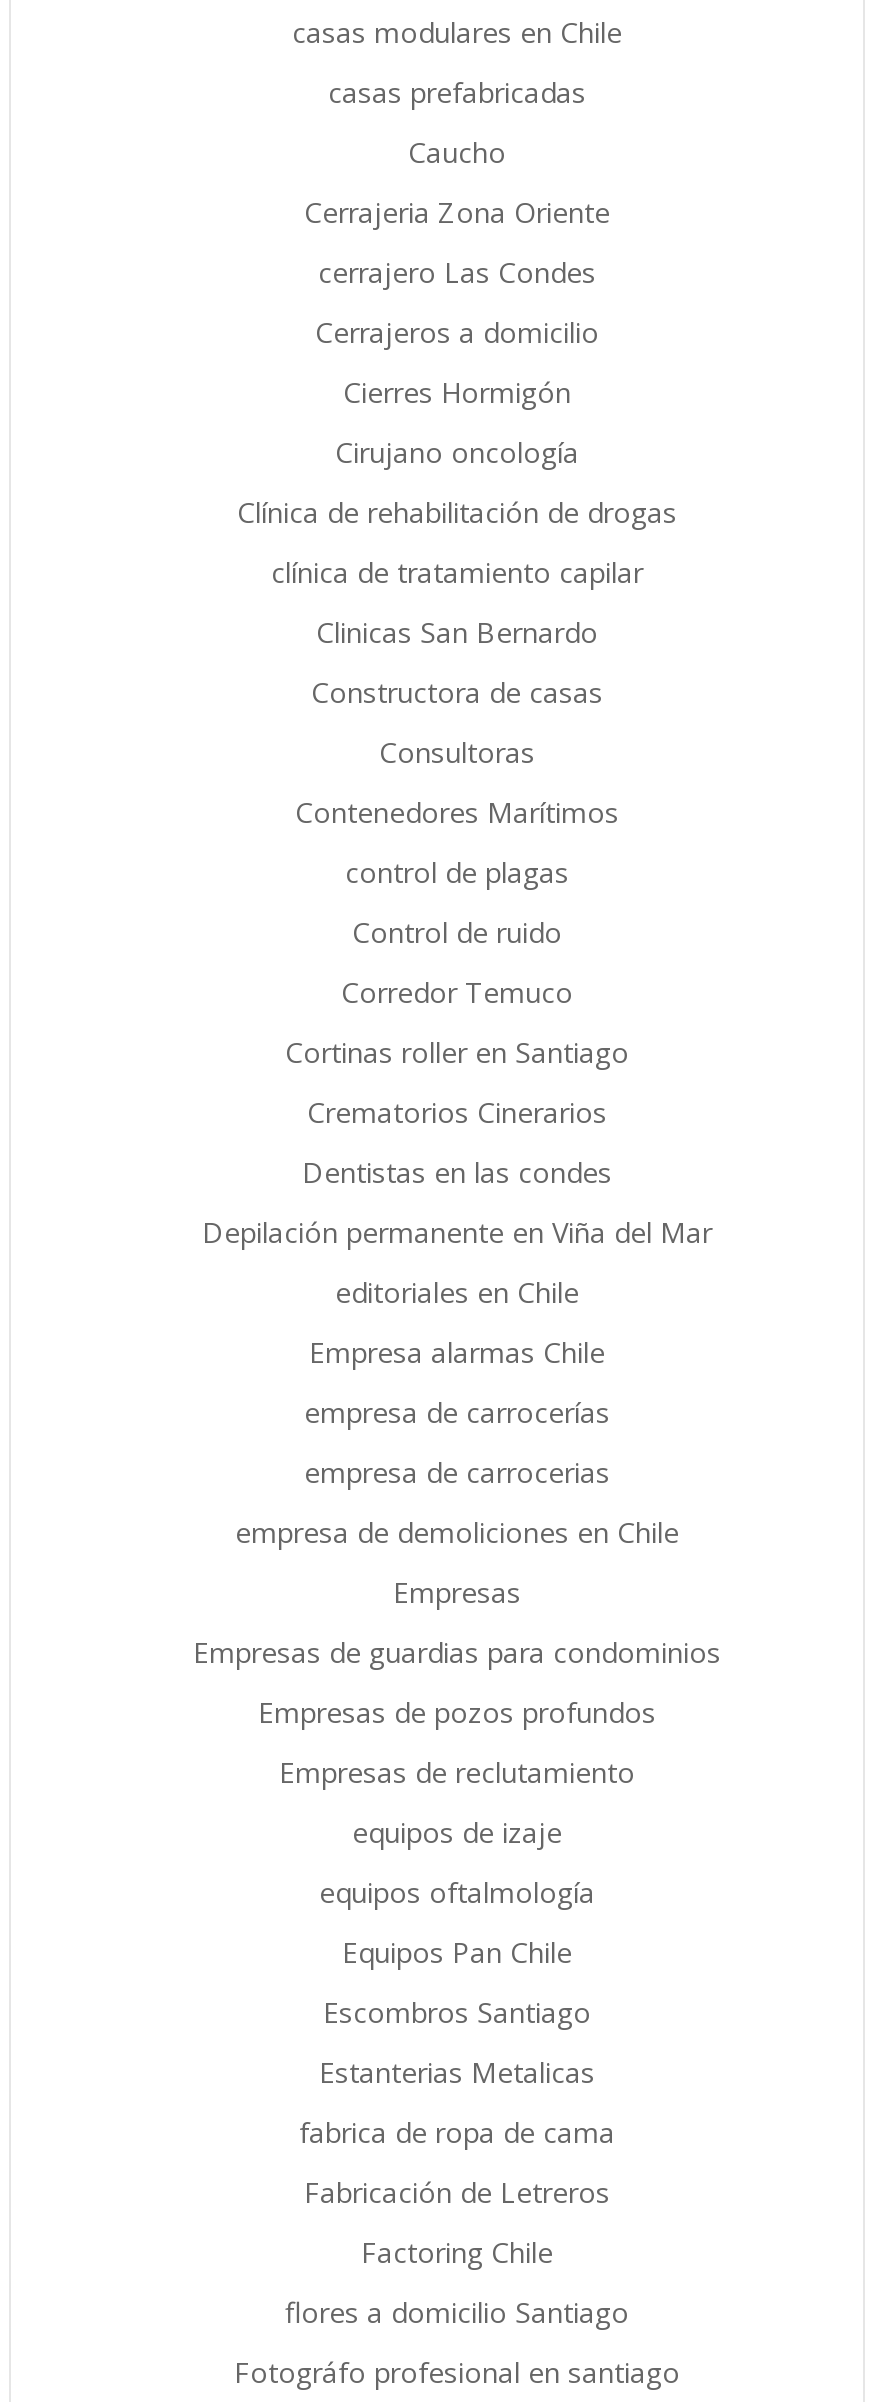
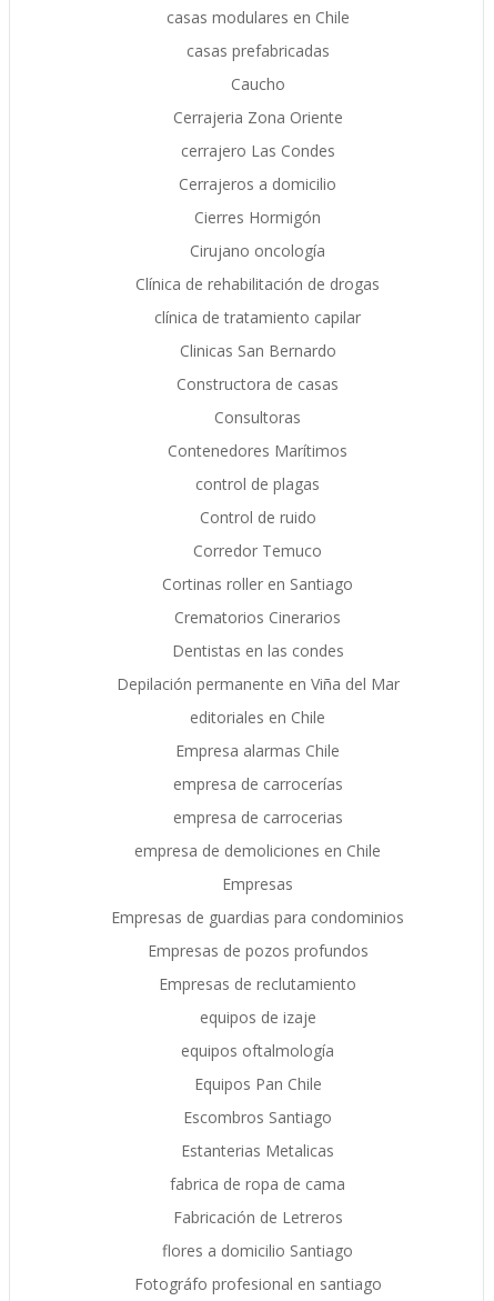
- Factoring Chile
